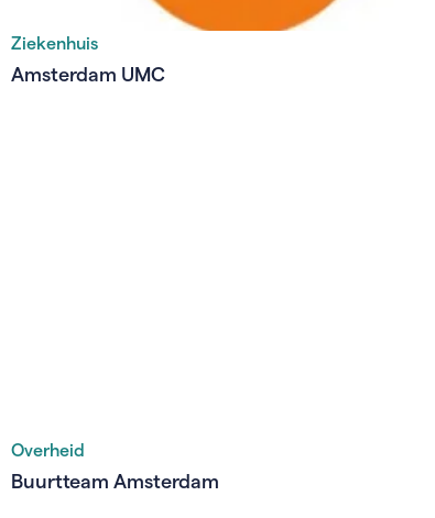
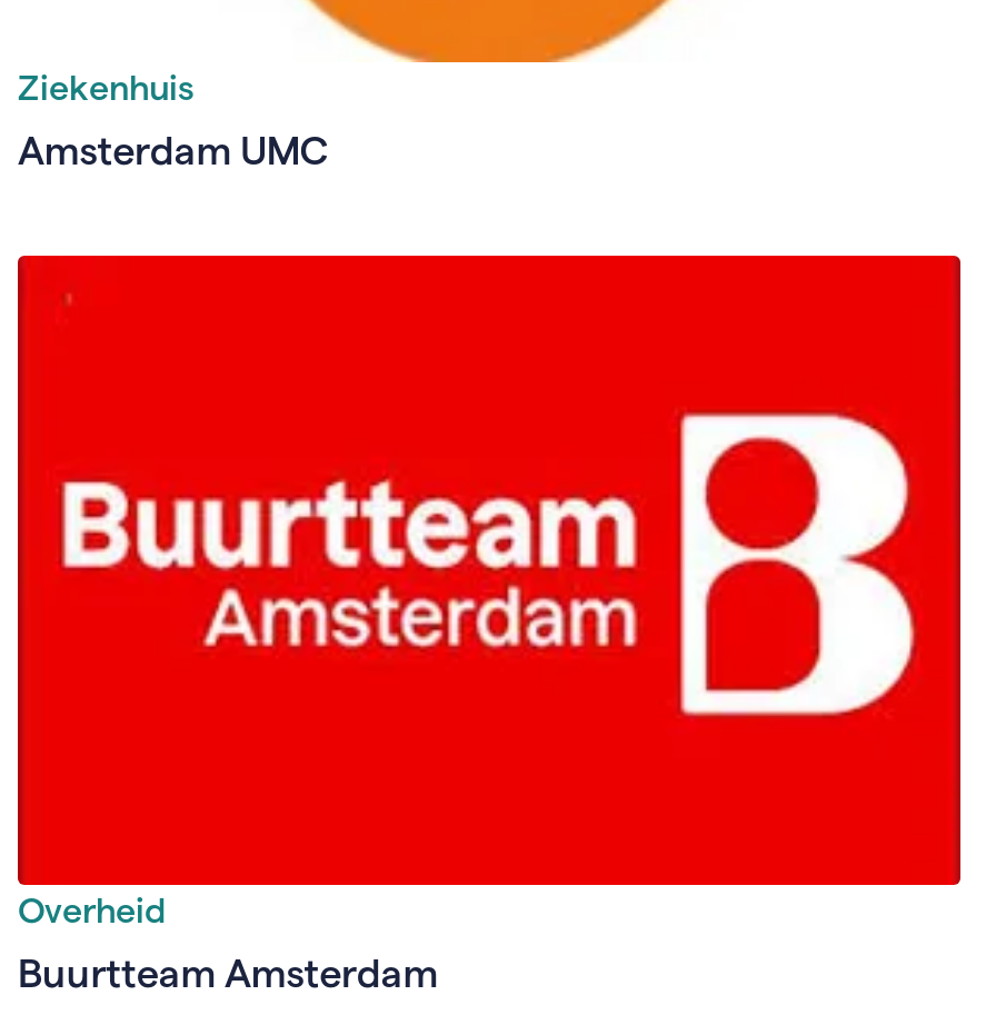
+ [image]
